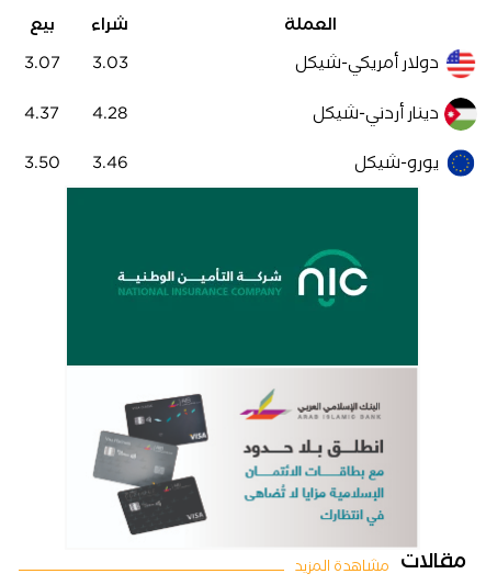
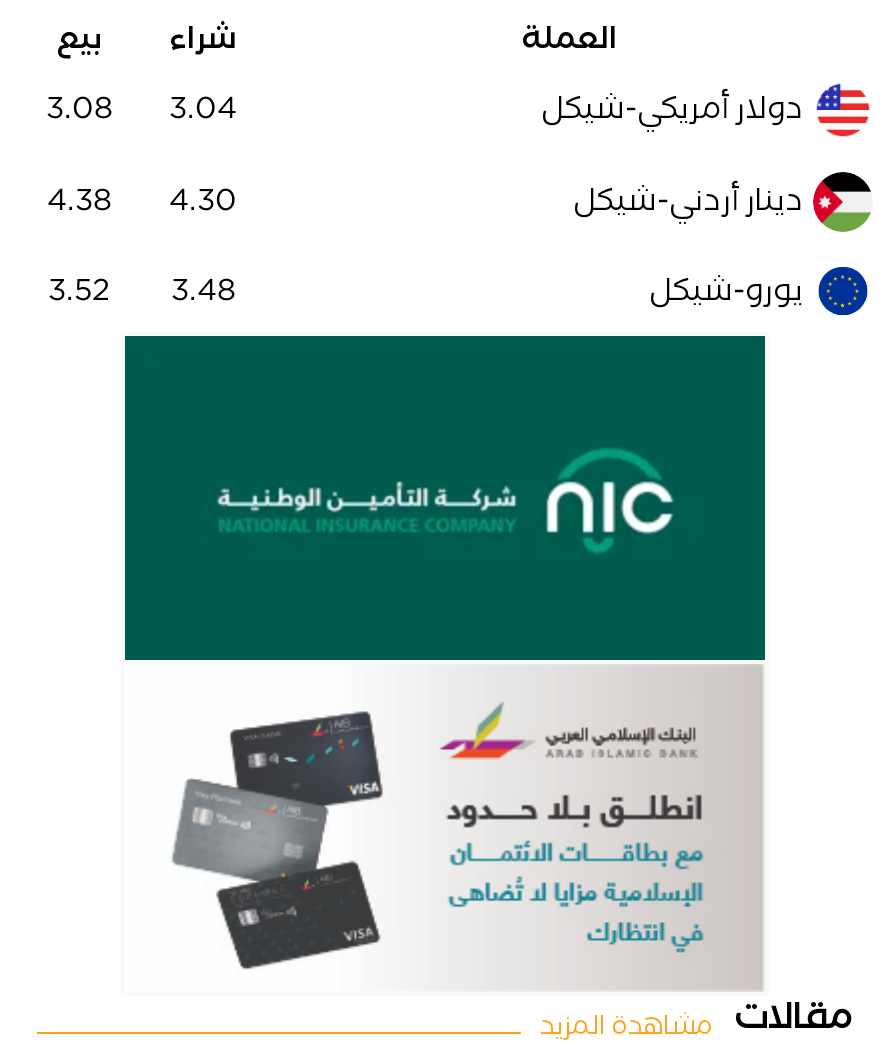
- 3.07
+ 3.08

- 3.03
+ 3.04

- 4.37
+ 4.38

- 4.28
+ 4.30

- 3.50
+ 3.52

- 3.46
+ 3.48
